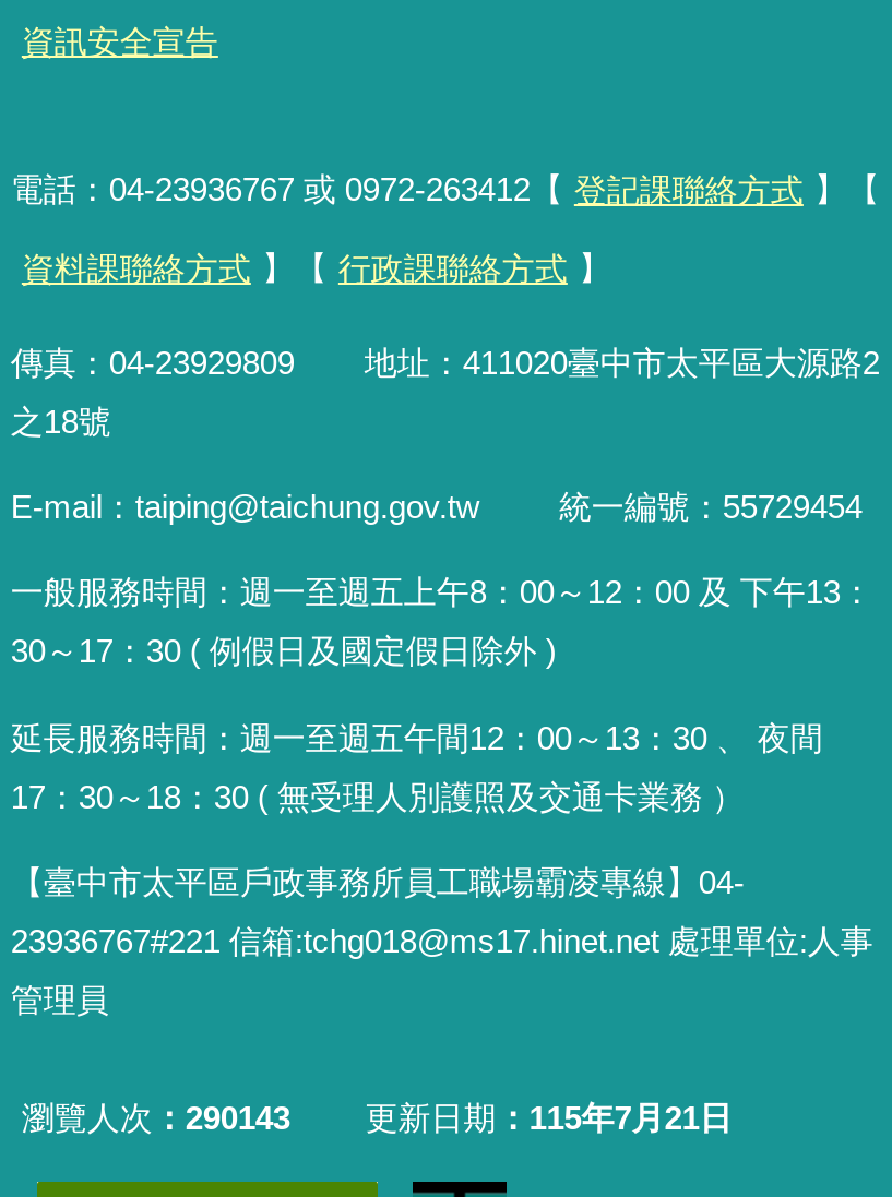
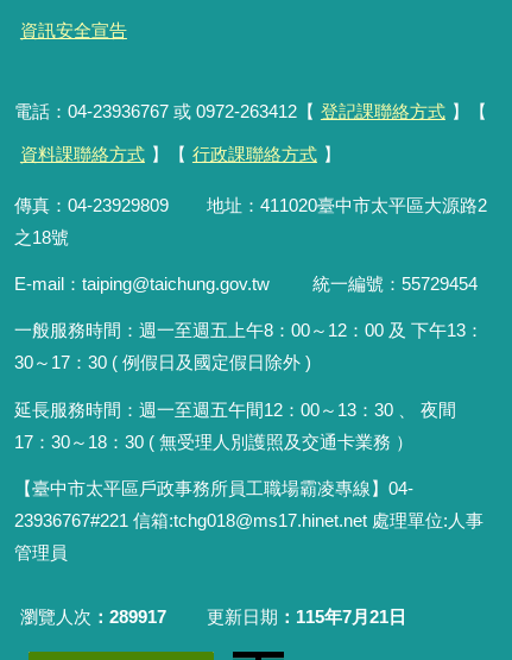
- 瀏覽人次 290143
+ 瀏覽人次 289917
